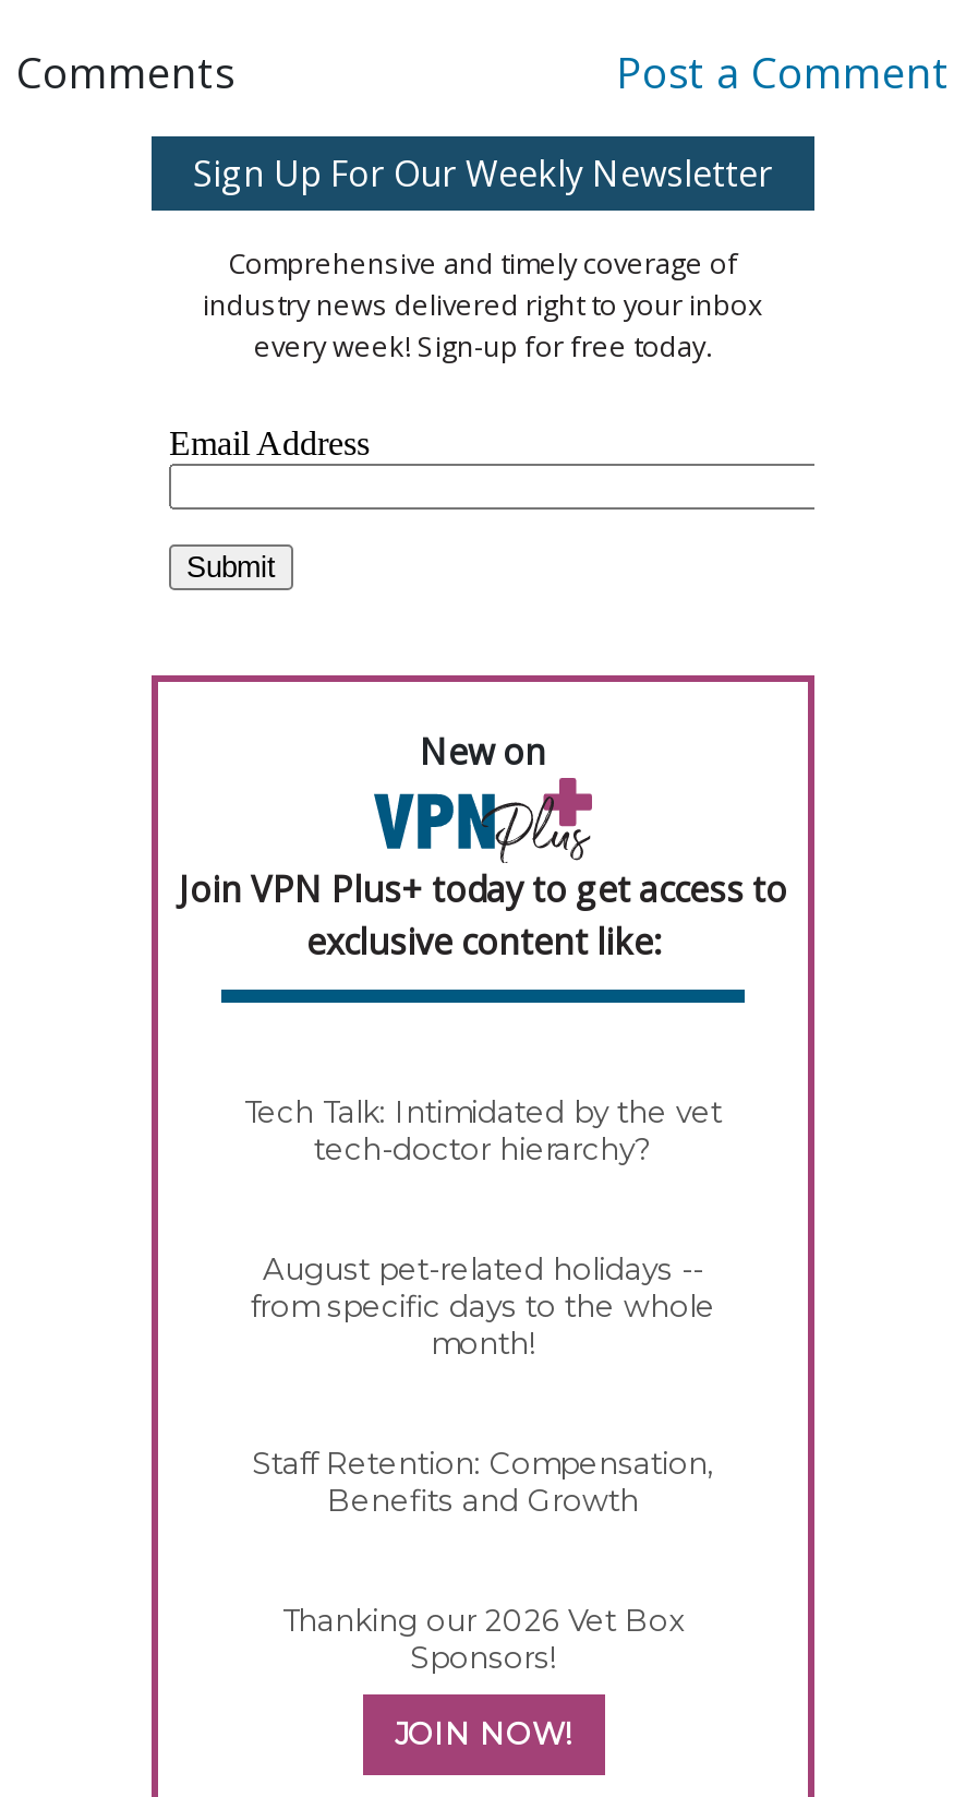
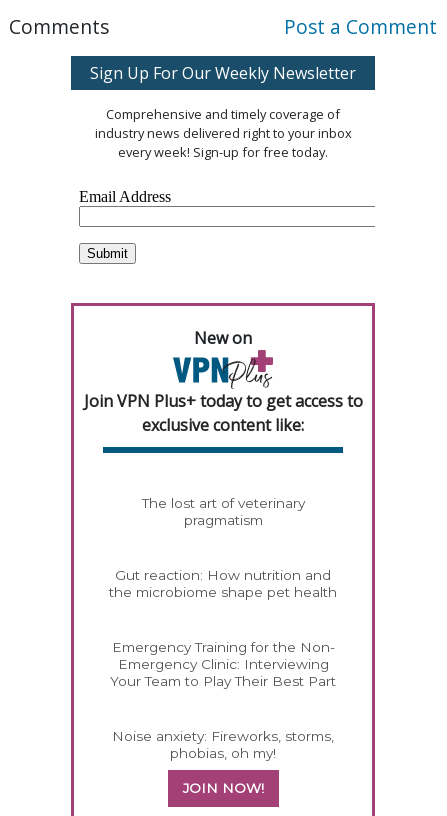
- Tech Talk: Intimidated by the vet
- tech-doctor hierarchy?
+ The lost art of veterinary
+ pragmatism

- August pet-related holidays --
- from specific days to the whole
- month!
+ Gut reaction: How nutrition and
+ the microbiome shape pet health

- Staff Retention: Compensation,
- Benefits and Growth
+ Emergency Training for the Non-
+ Emergency Clinic: Interviewing
+ Your Team to Play Their Best Part

- Thanking our 2026 Vet Box
- Sponsors!
+ Noise anxiety: Fireworks, storms,
+ phobias, oh my!
